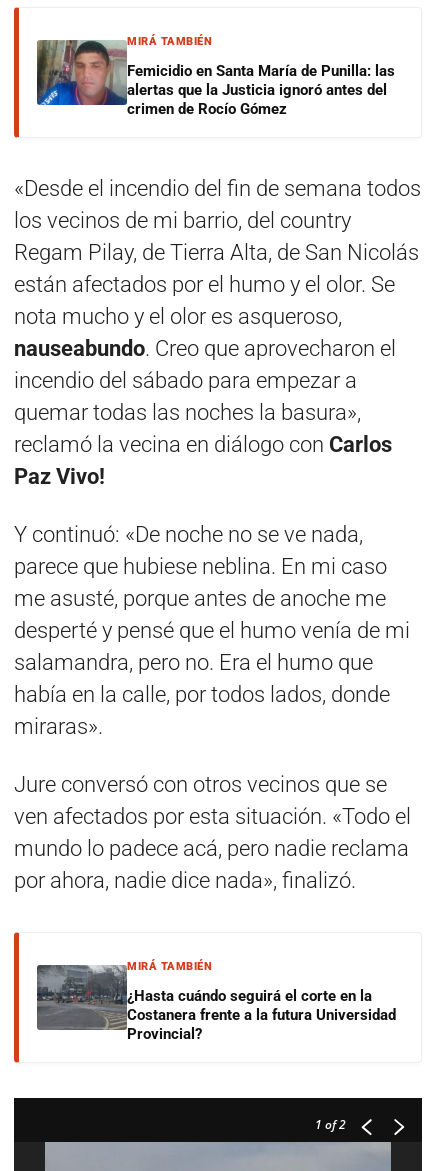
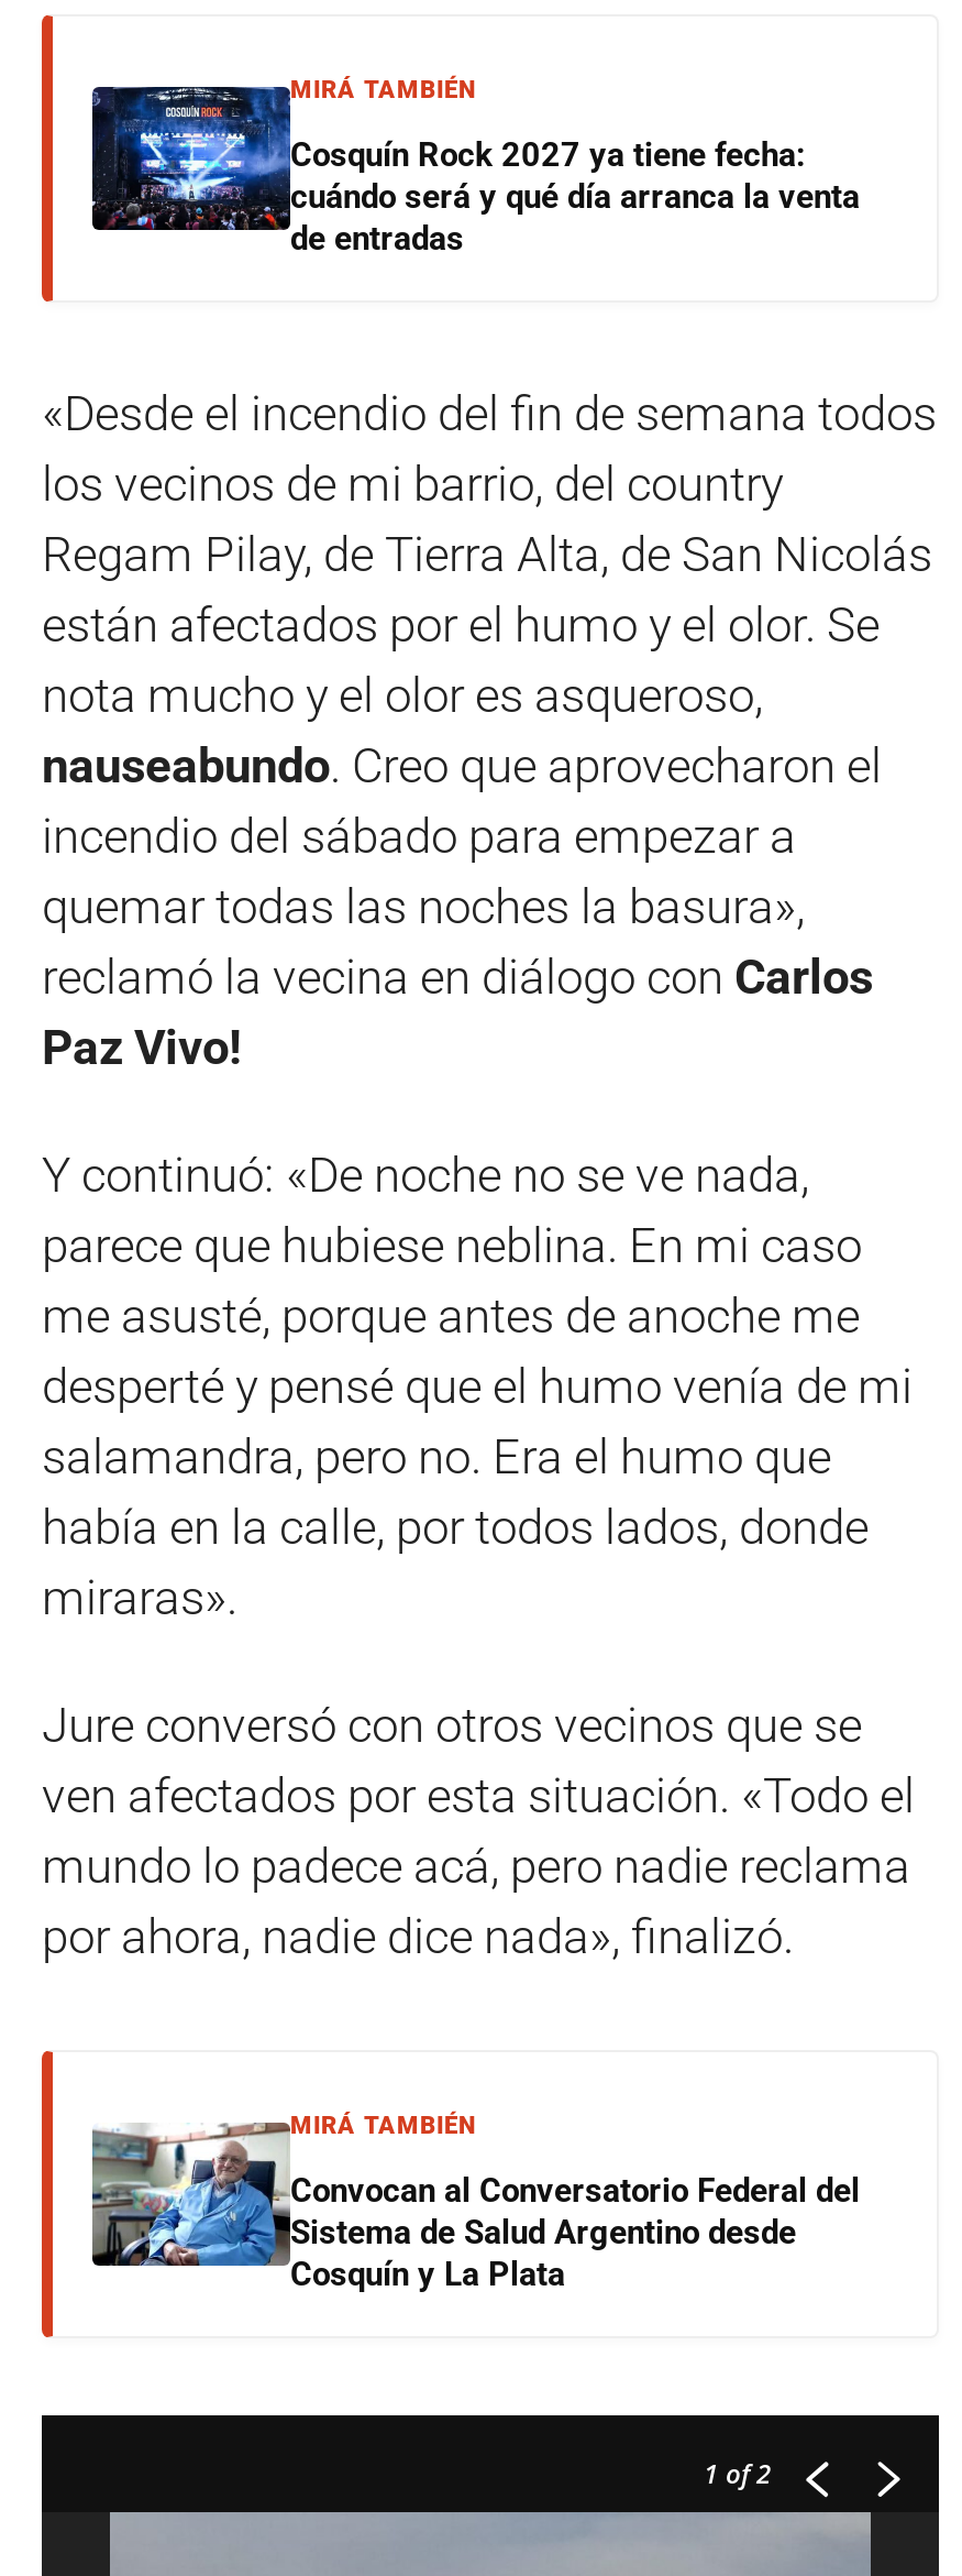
- [image]
- Femicidio en Santa María de Punilla: las
- alertas que la Justicia ignoró antes del
- crimen de Rocío Gómez
+ [image]
+ Cosquín Rock 2027 ya tiene fecha:
+ cuándo será y qué día arranca la venta
+ de entradas

- [image]
- ¿Hasta cuándo seguirá el corte en la
- Costanera frente a la futura Universidad
- Provincial?
+ [image]
+ Convocan al Conversatorio Federal del
+ Sistema de Salud Argentino desde
+ Cosquín y La Plata
